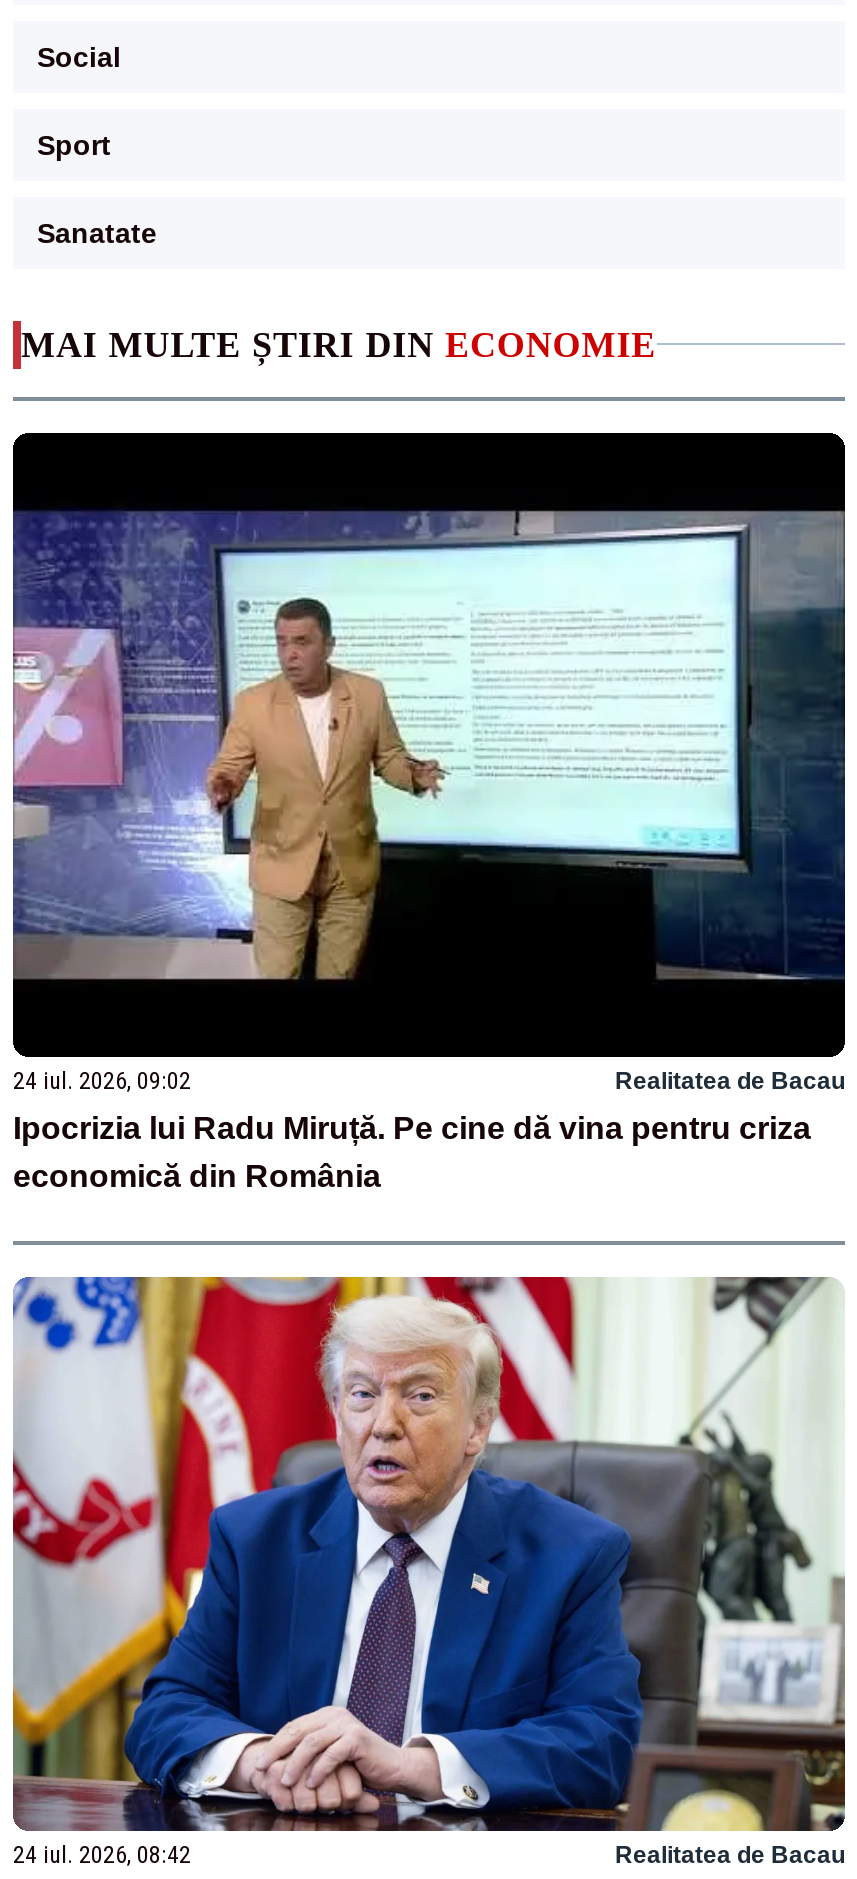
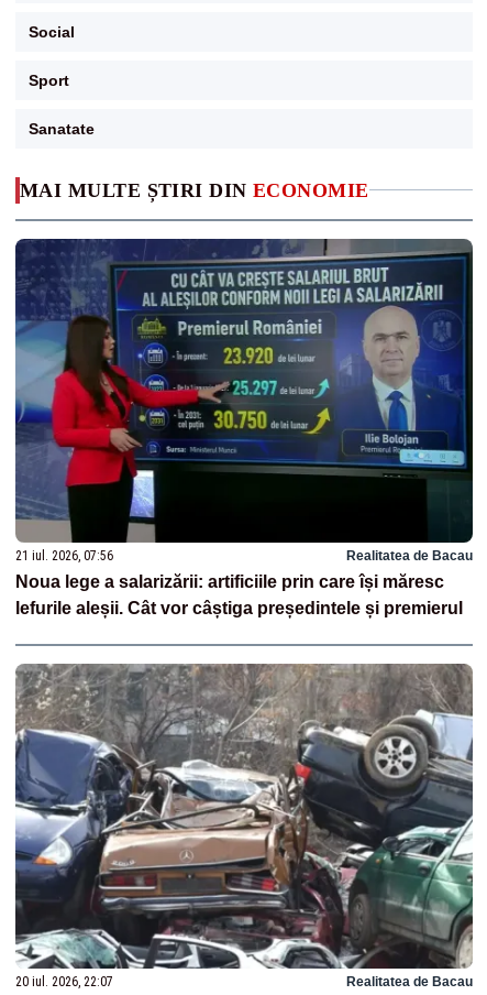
- [image]
- 24 iul. 2026, 09:02
+ [image]
+ 21 iul. 2026, 07:56

- Ipocrizia lui Radu Miruță. Pe cine dă vina pentru criza
- economică din România
+ Noua lege a salarizării: artificiile prin care își măresc
+ lefurile aleșii. Cât vor câștiga președintele și premierul

- [image]
- 24 iul. 2026, 08:42
+ [image]
+ 20 iul. 2026, 22:07
